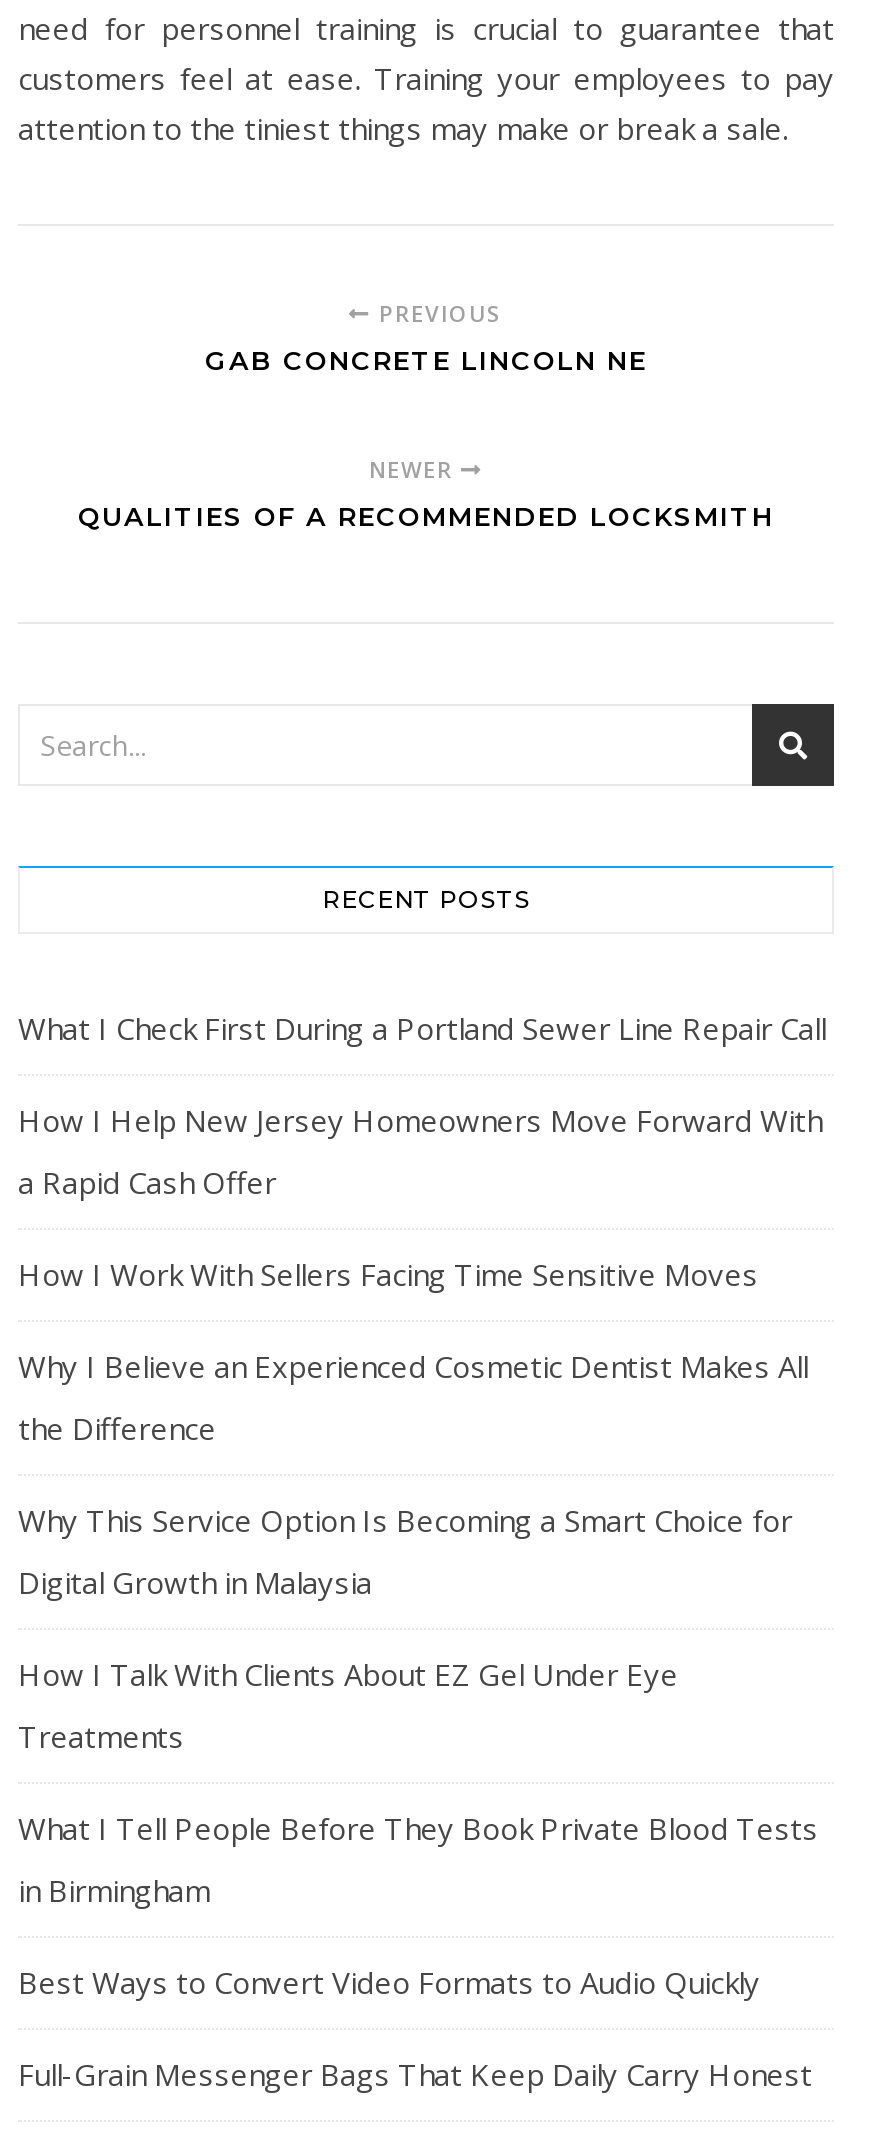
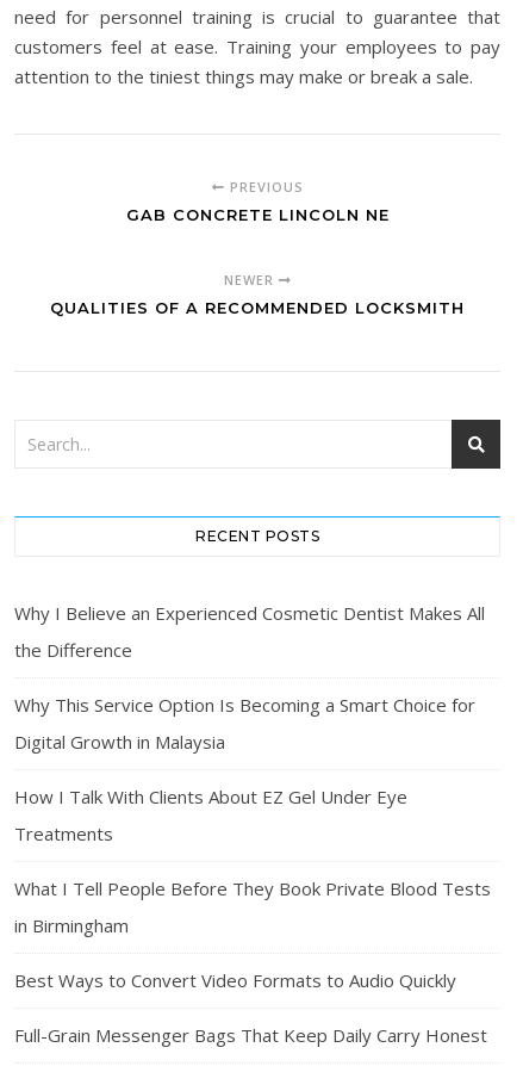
- What I Check First During a Portland Sewer Line Repair Call
- How I Help New Jersey Homeowners Move Forward With
- a Rapid Cash Offer
- How I Work With Sellers Facing Time Sensitive Moves
